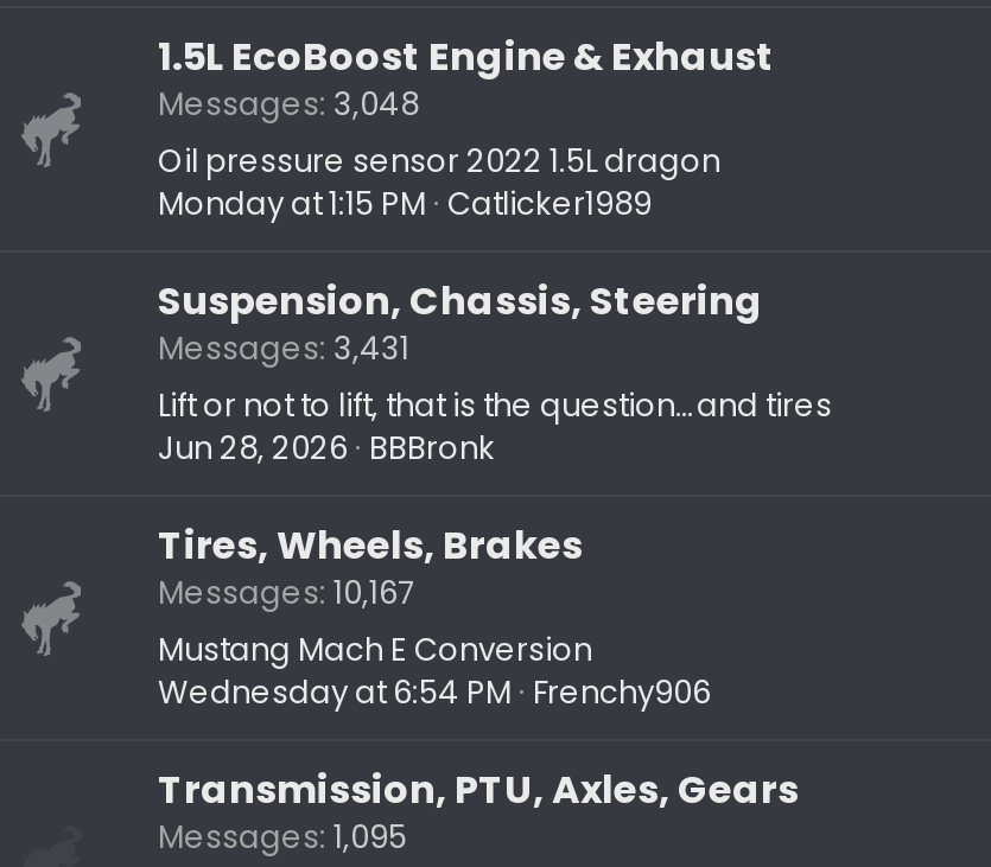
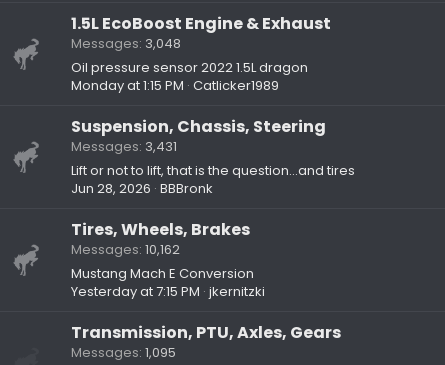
- Messages 10,167
+ Messages 10,162

- Wednesday at 6:54 PM Frenchy906
+ Yesterday at 7:15 PM jkernitzki
